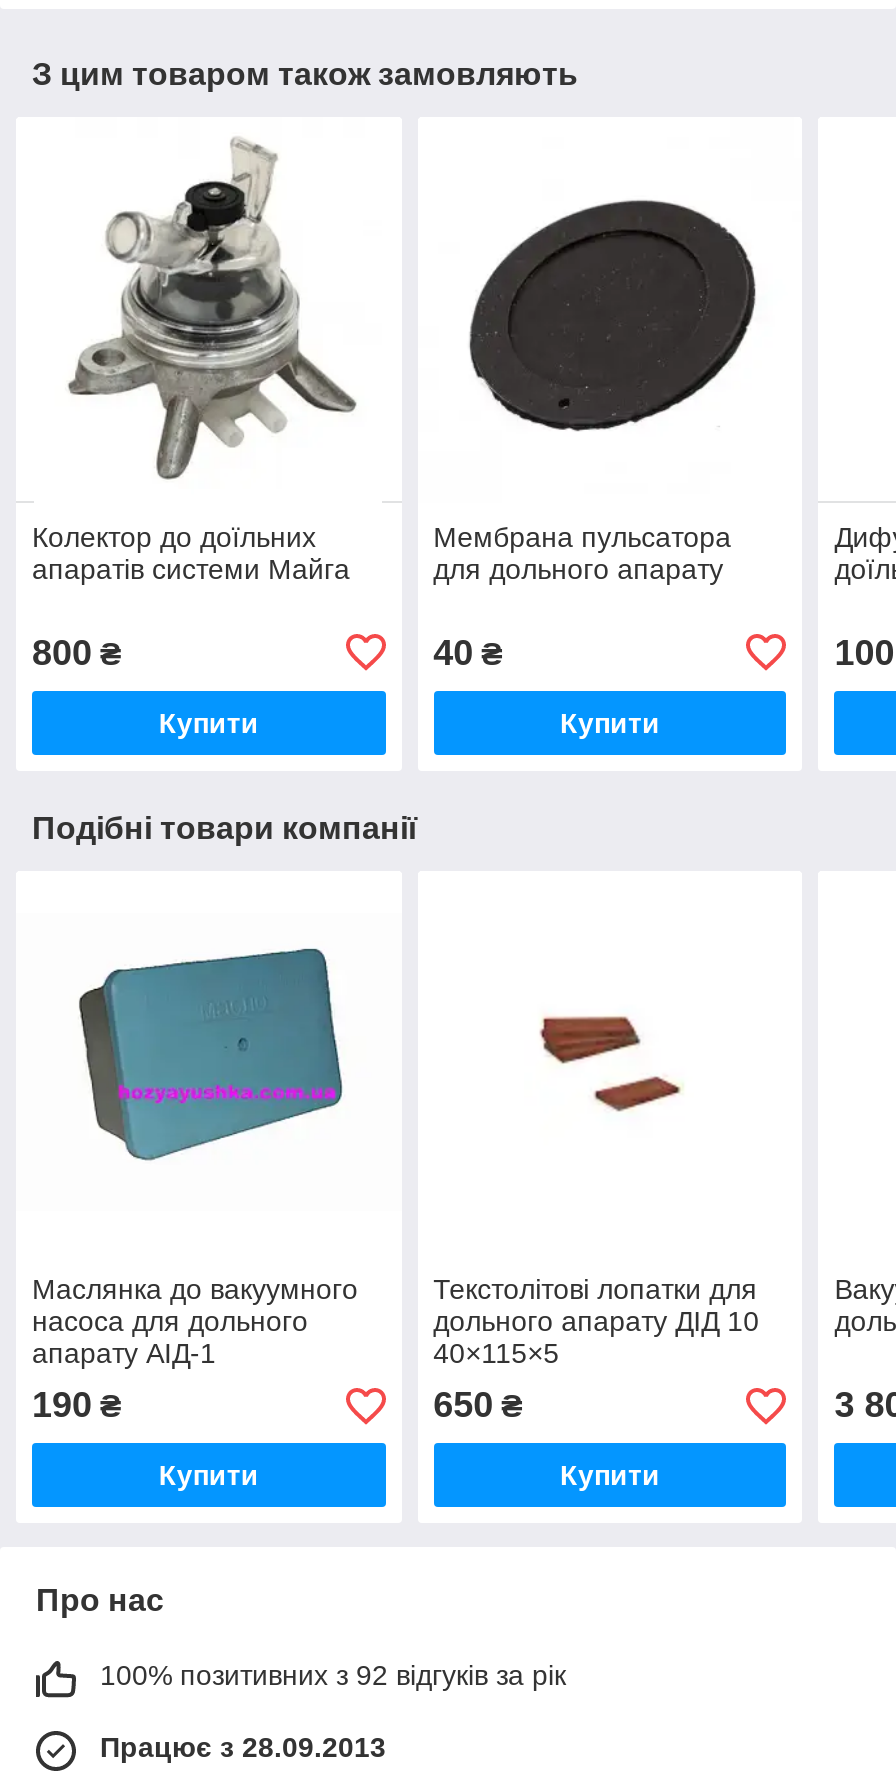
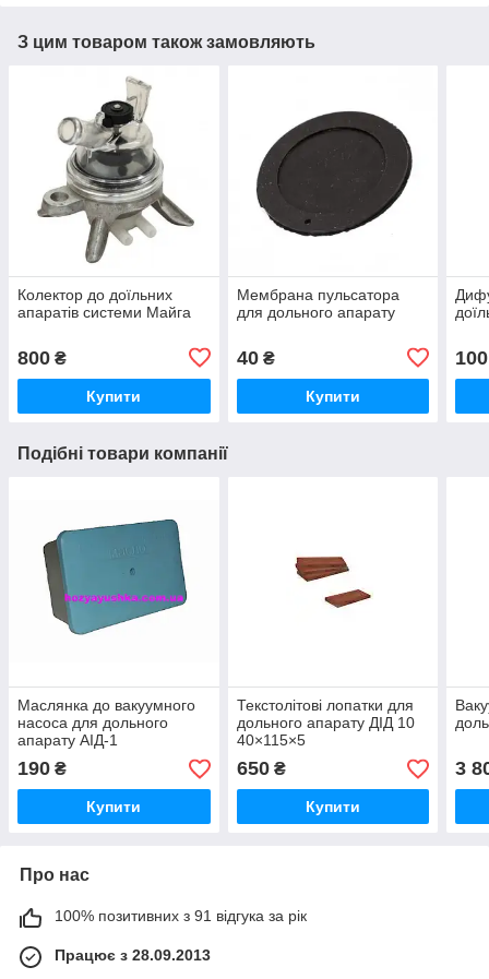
- 100% позитивних з 92 відгуків за рік
+ 100% позитивних з 91 відгука за рік
